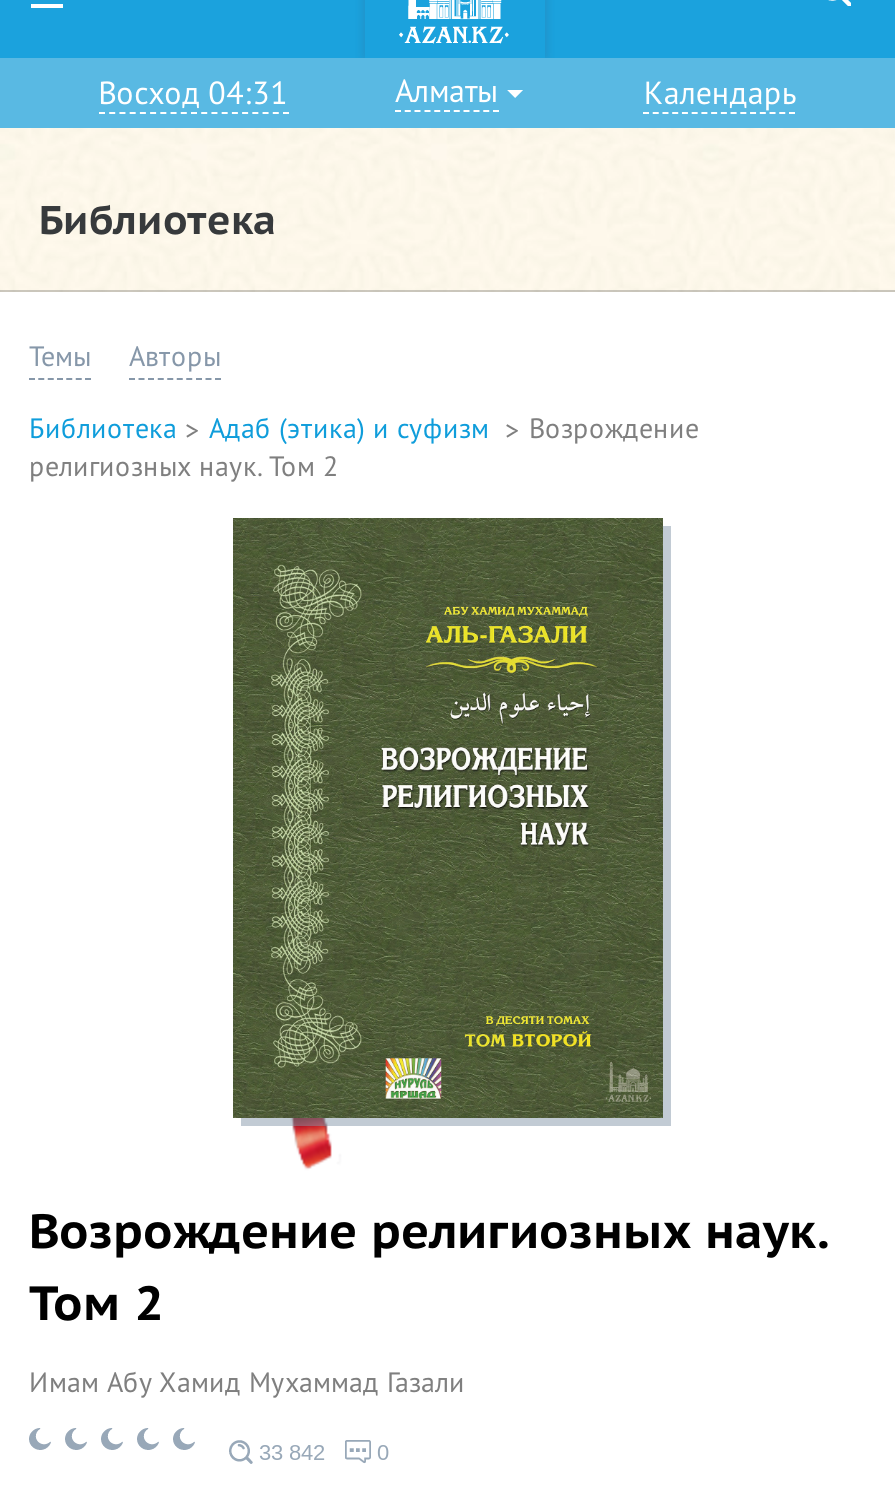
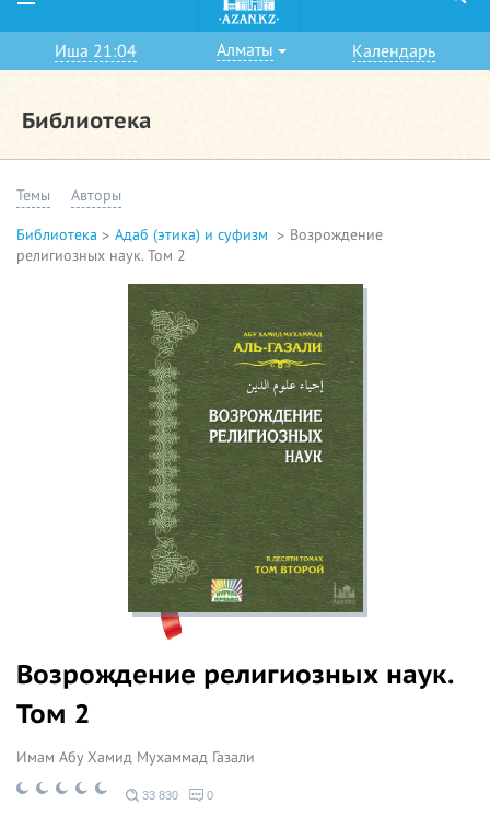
- Восход 04:31
+ Иша 21:04

- 33 842
+ 33 830
